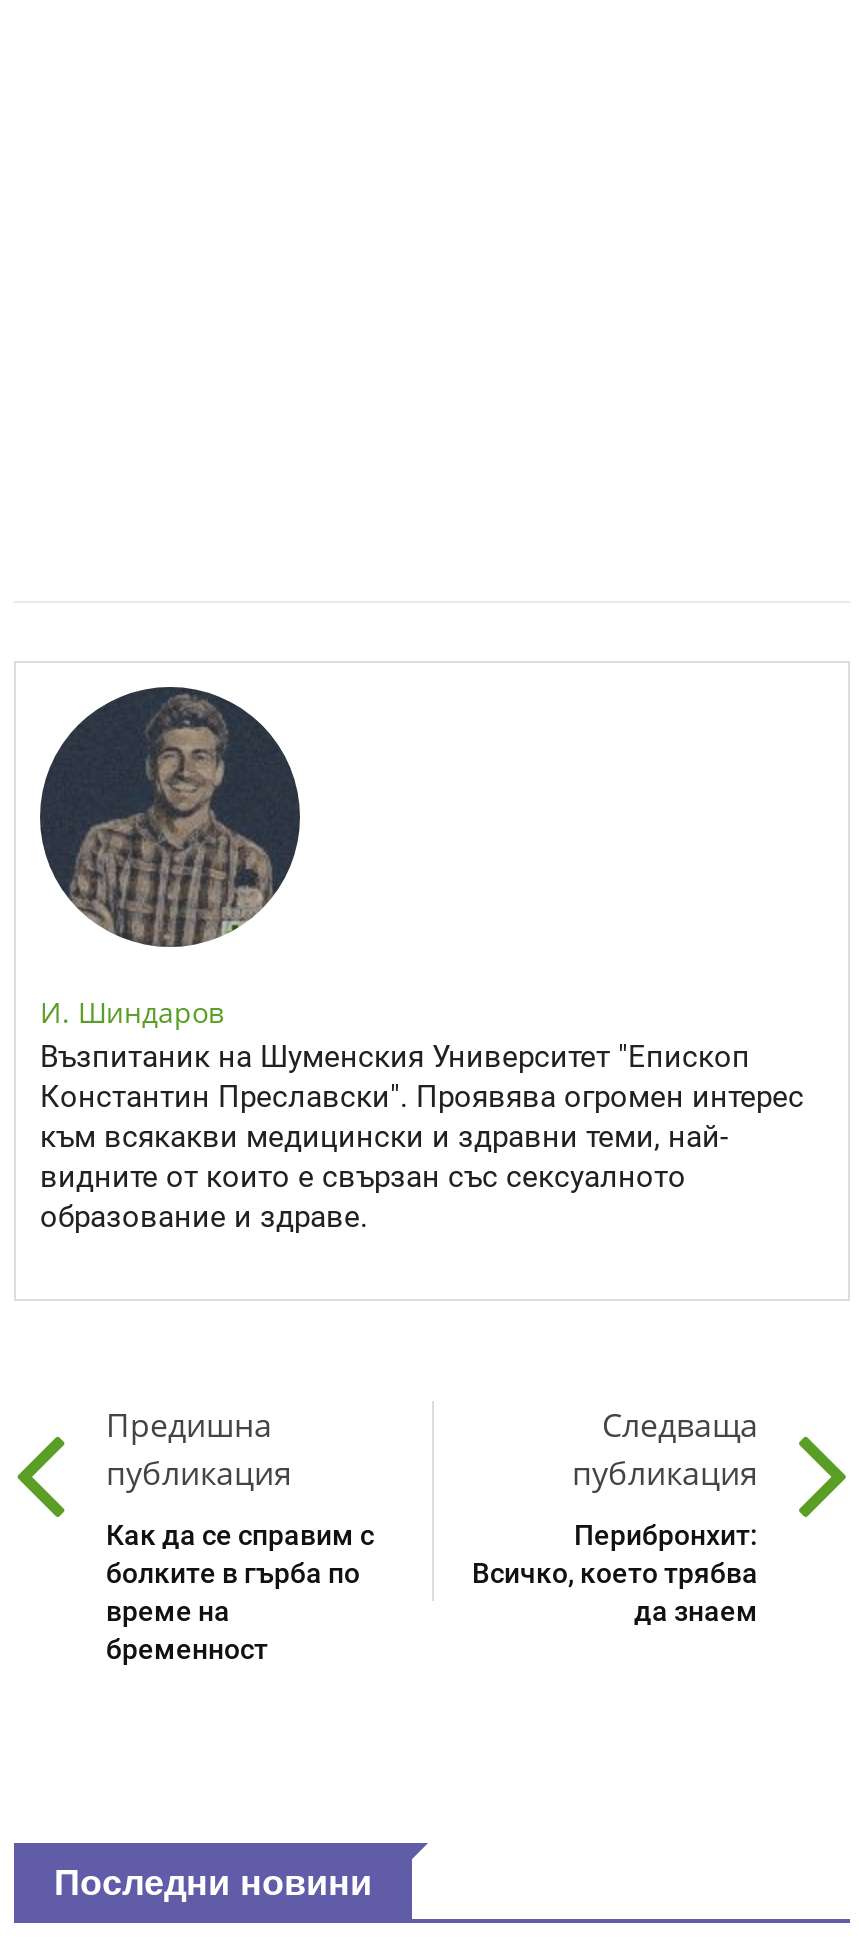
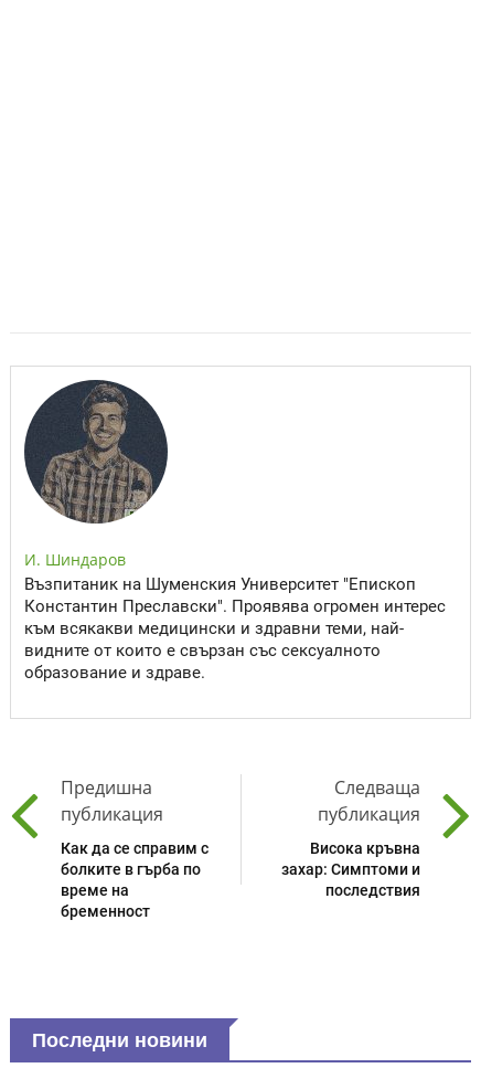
- Перибронхит:
- Всичко, което трябва
- да знаем
+ Висока кръвна
+ захар: Симптоми и
+ последствия
